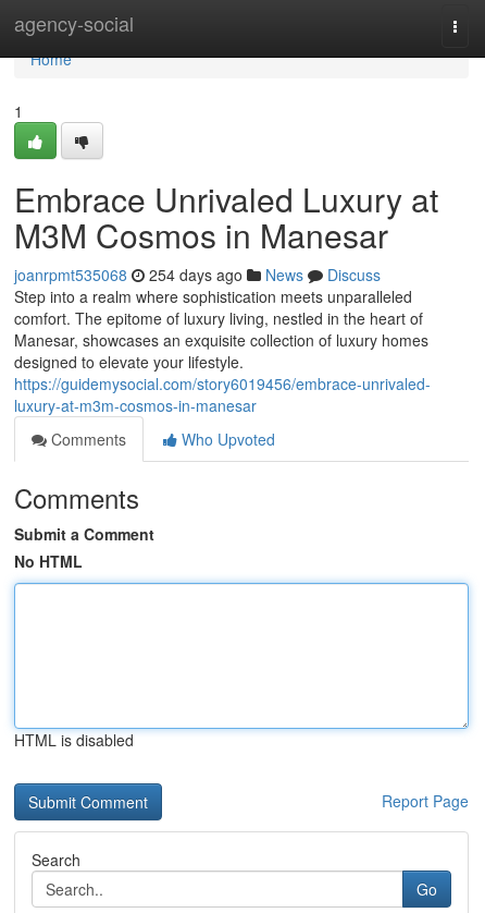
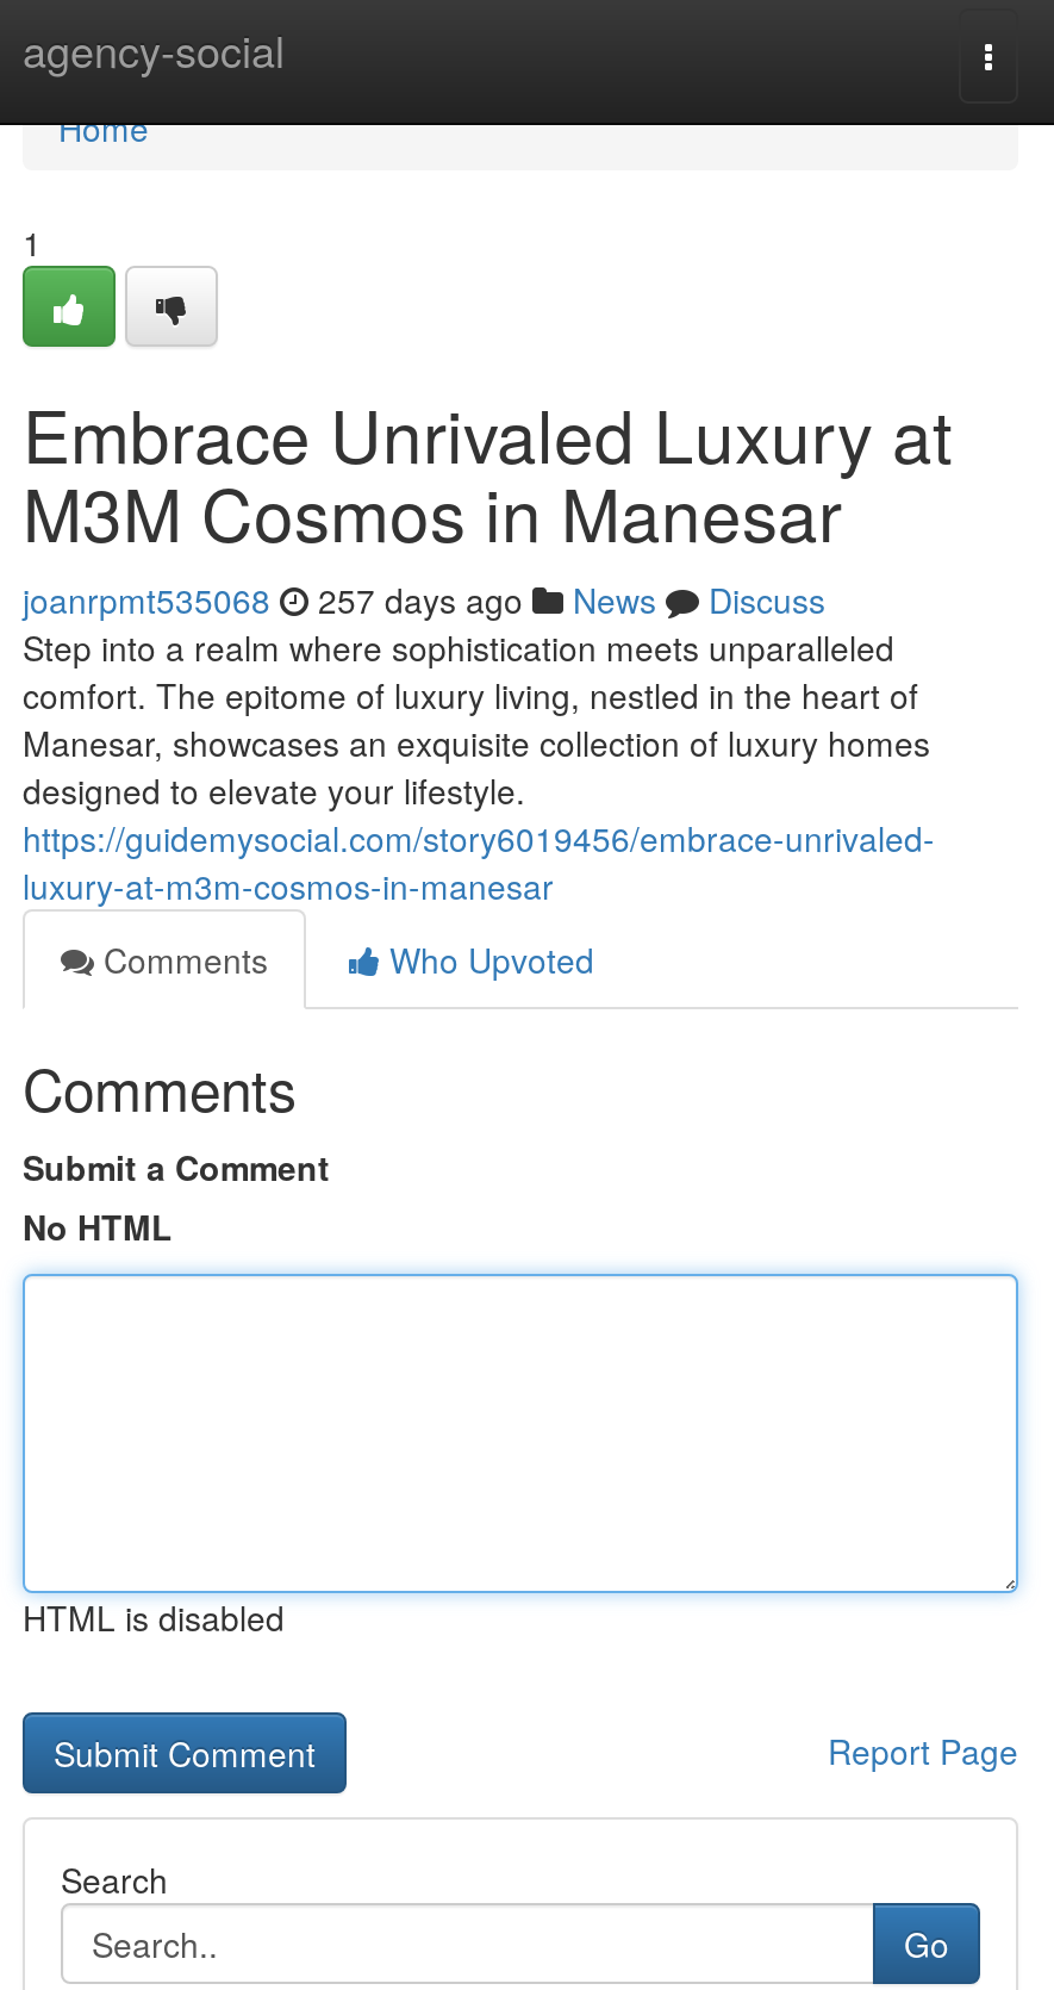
- joanrpmt535068 254 days ago News Discuss
+ joanrpmt535068 257 days ago News Discuss
